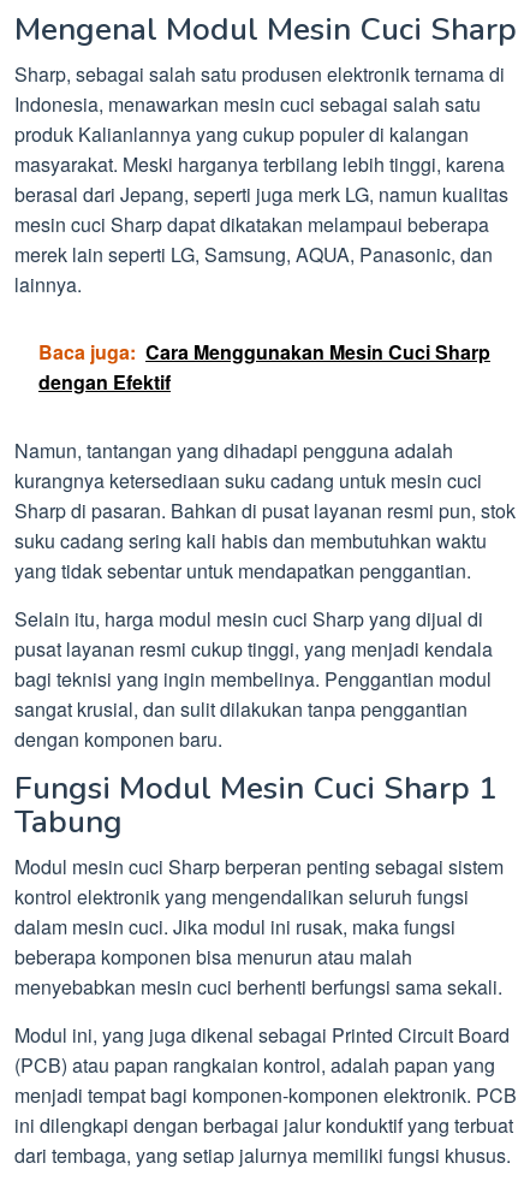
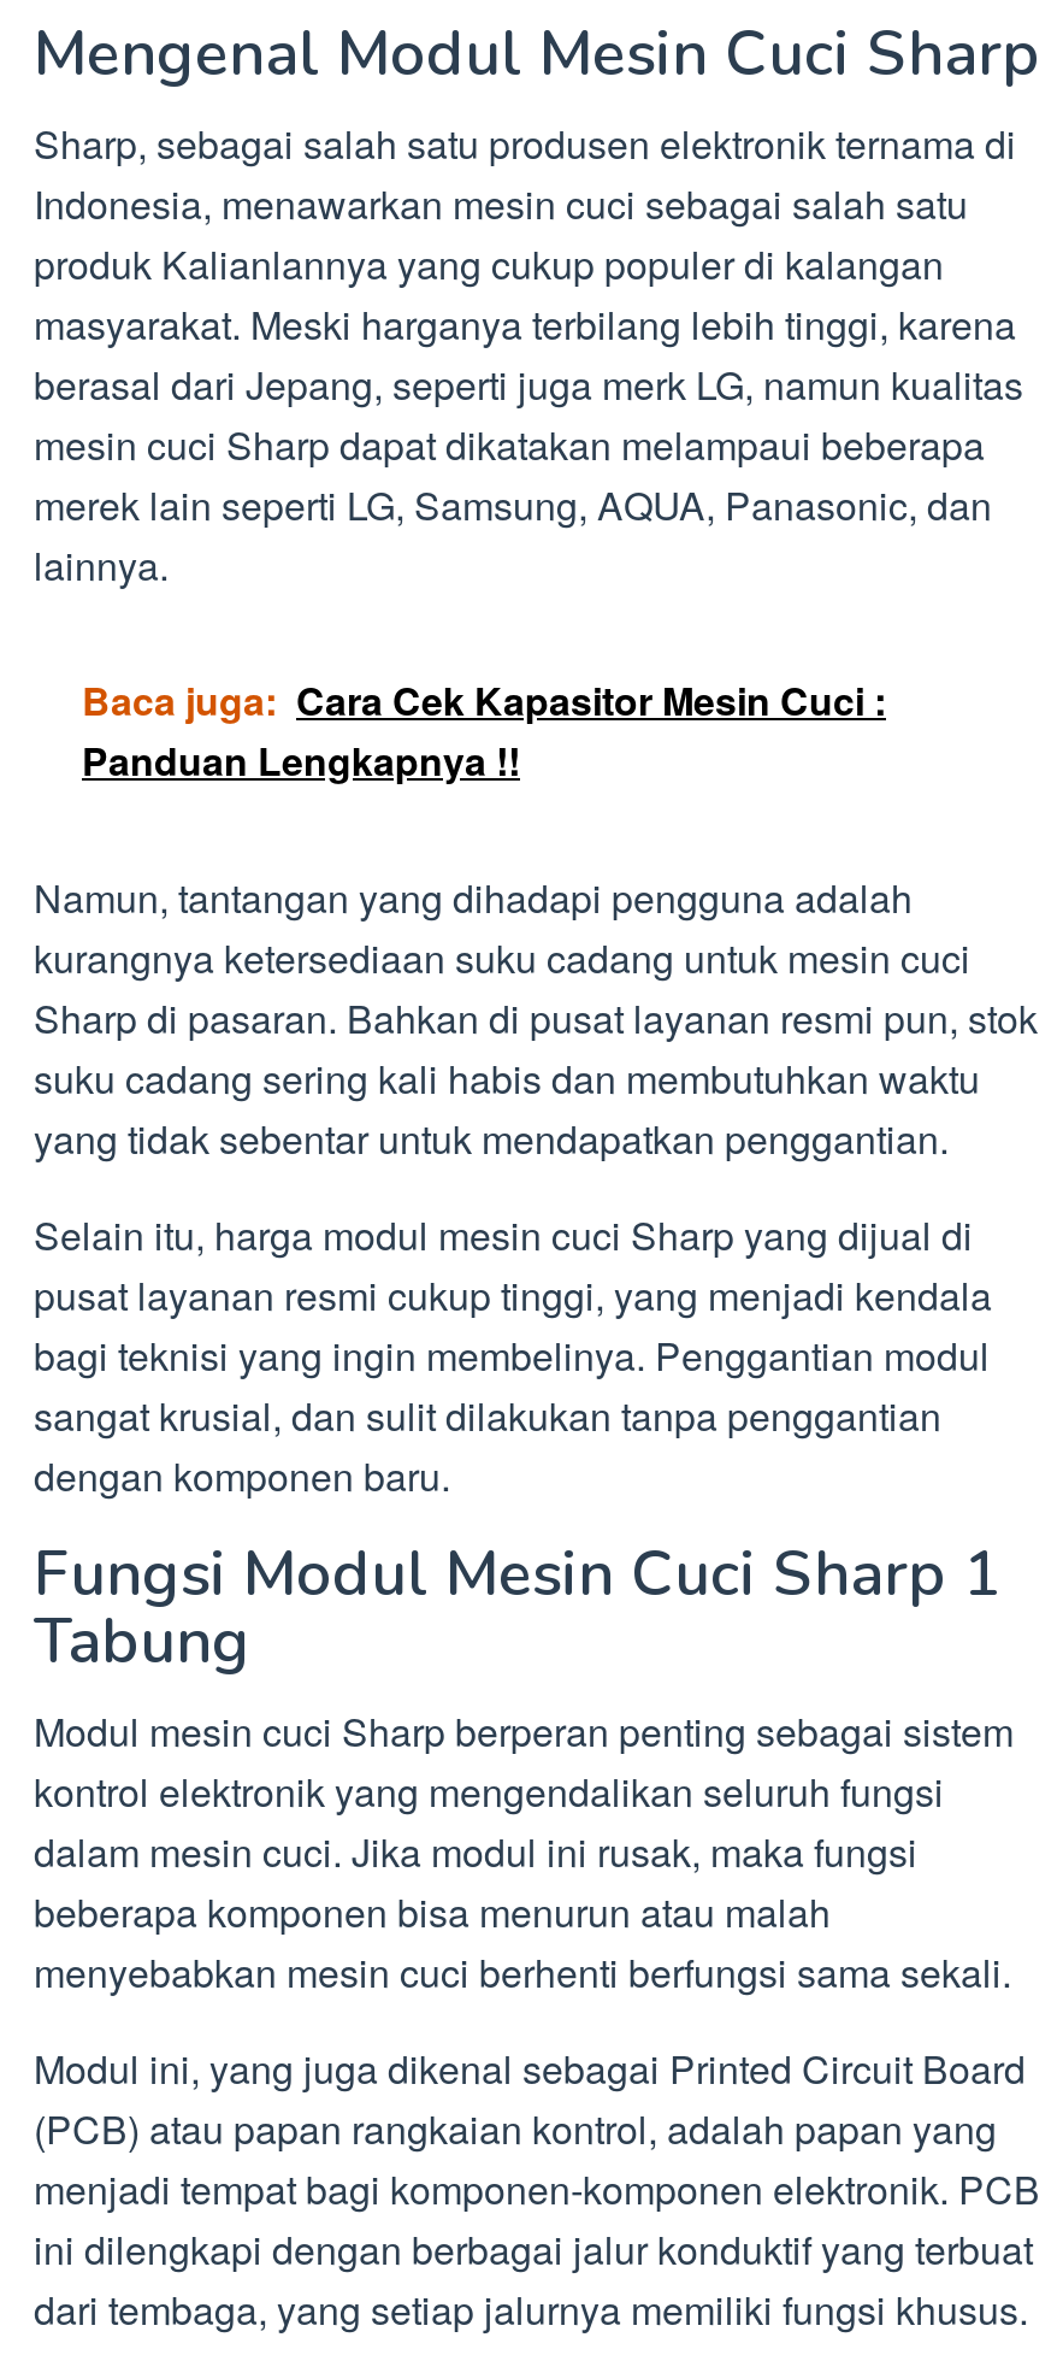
- Baca juga: Cara Menggunakan Mesin Cuci Sharp
- dengan Efektif
+ Baca juga: Cara Cek Kapasitor Mesin Cuci :
+ Panduan Lengkapnya !!
